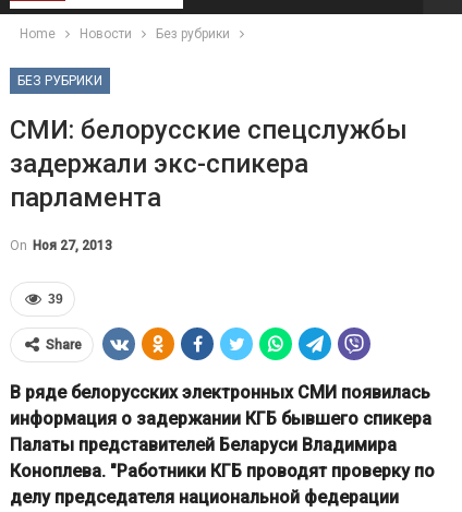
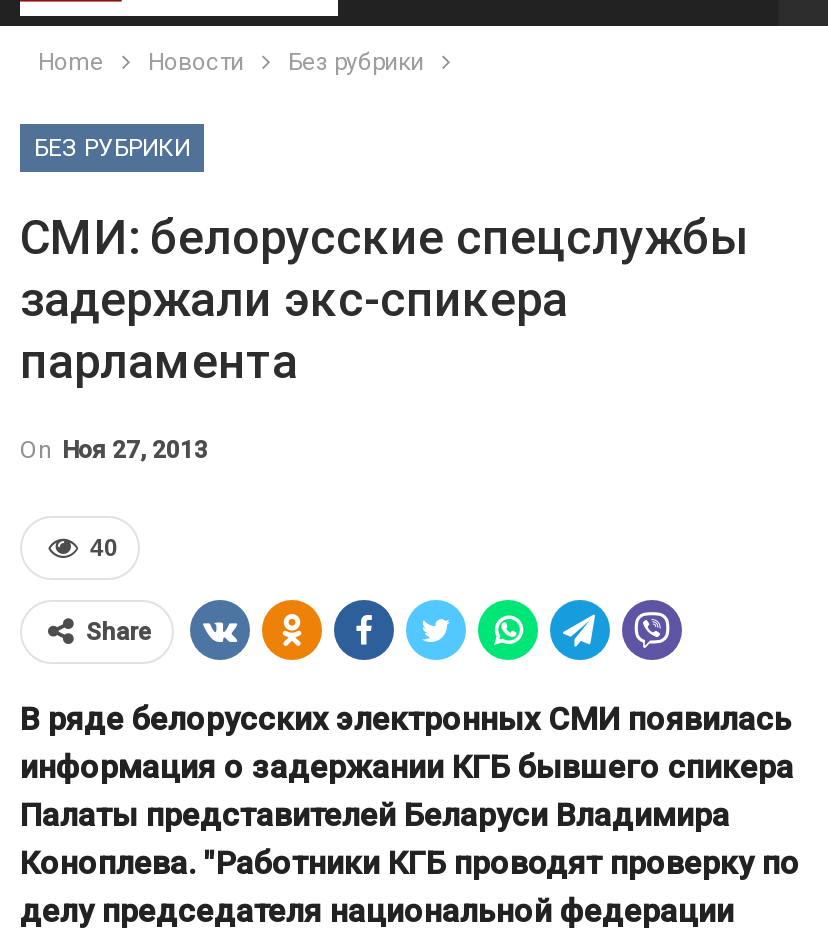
- 39
+ 40
